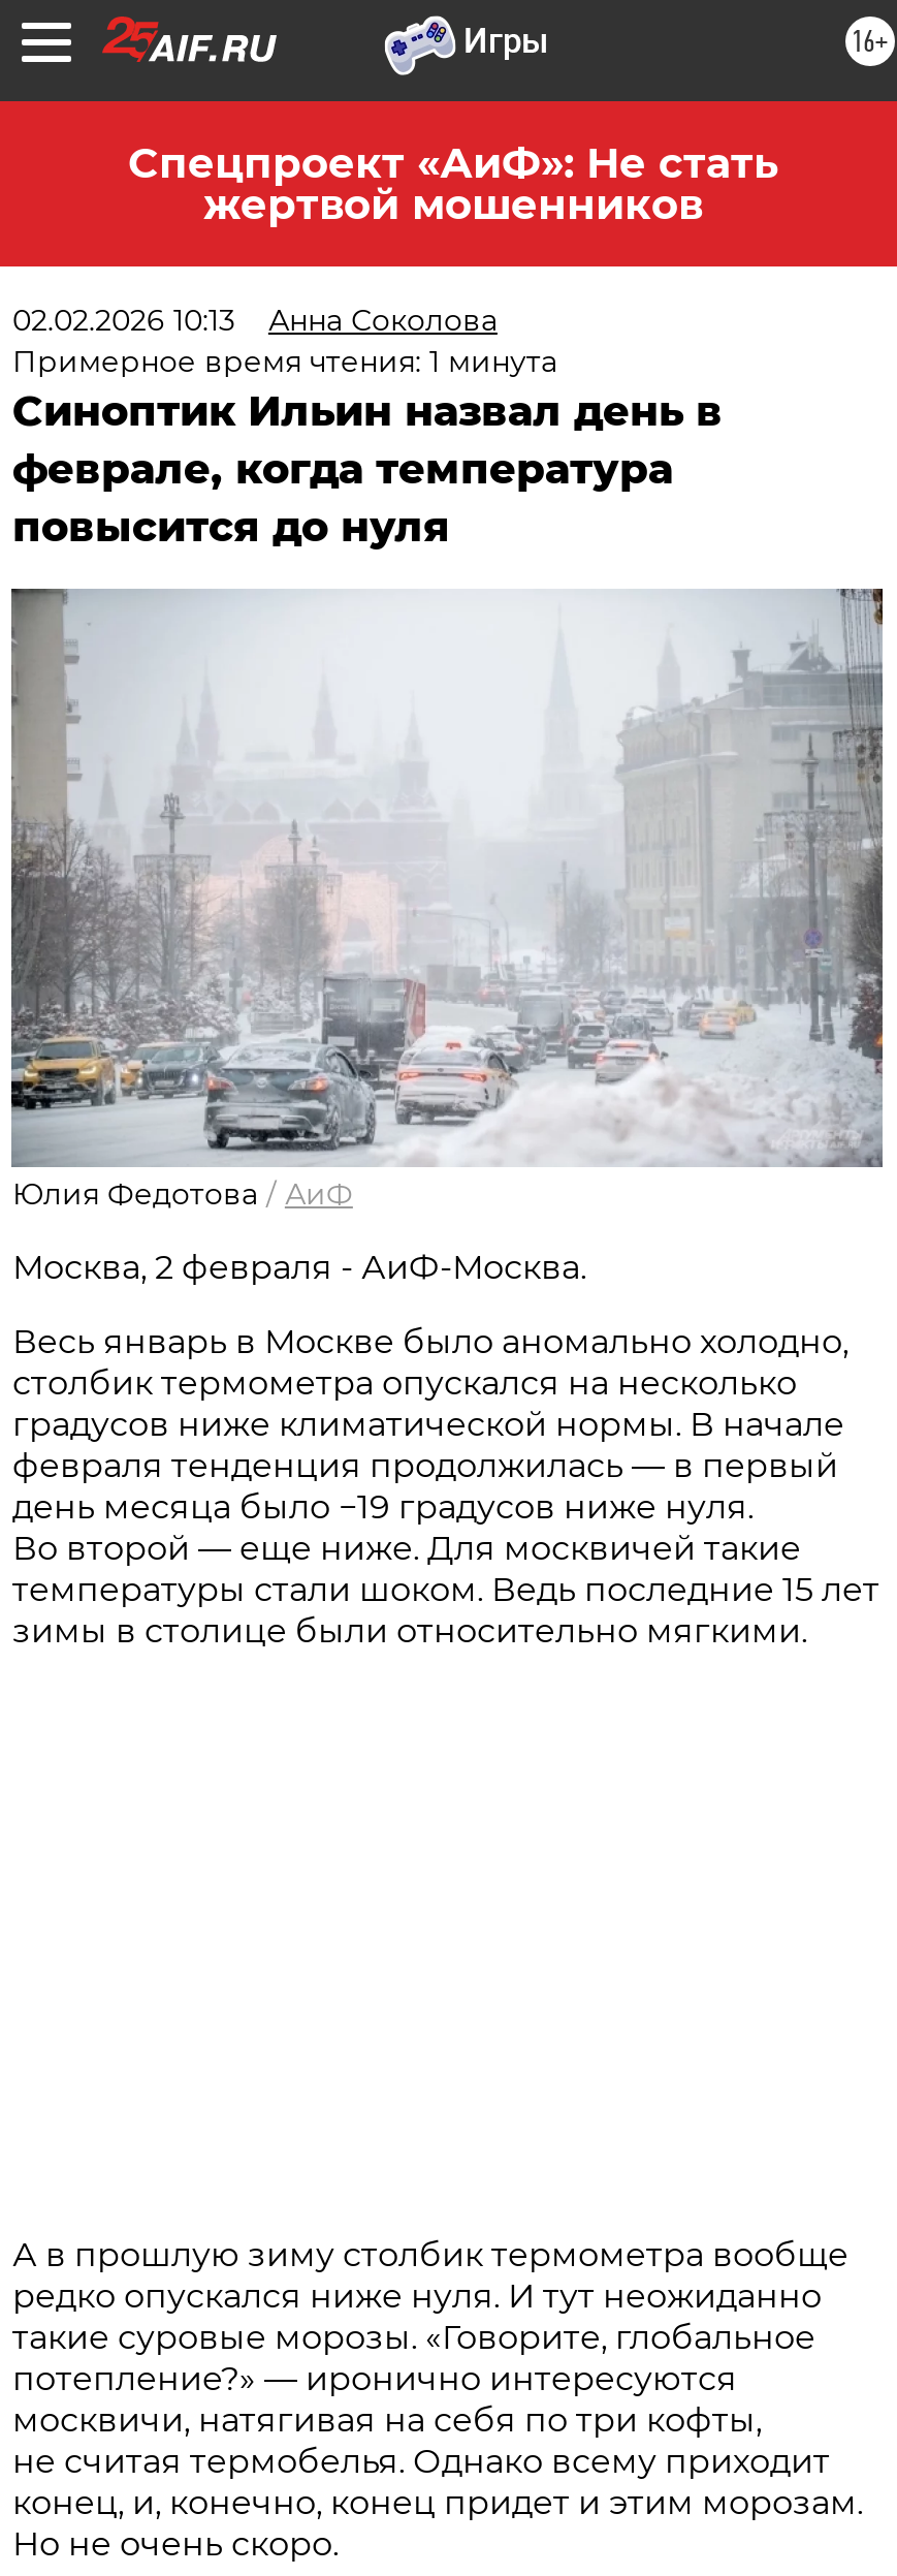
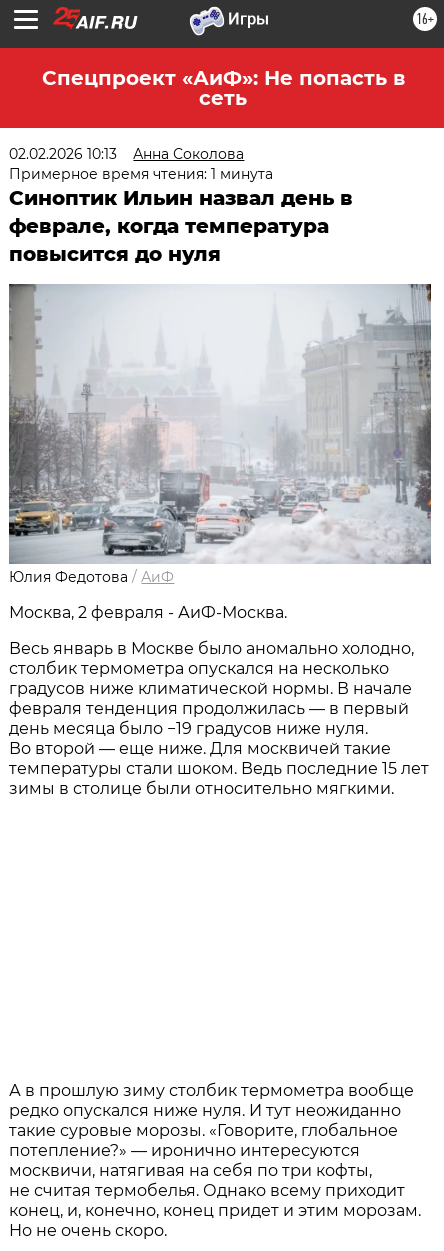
- Спецпроект «АиФ»: Не стать
- жертвой мошенников
+ Спецпроект «АиФ»: Не попасть в
+ сеть
